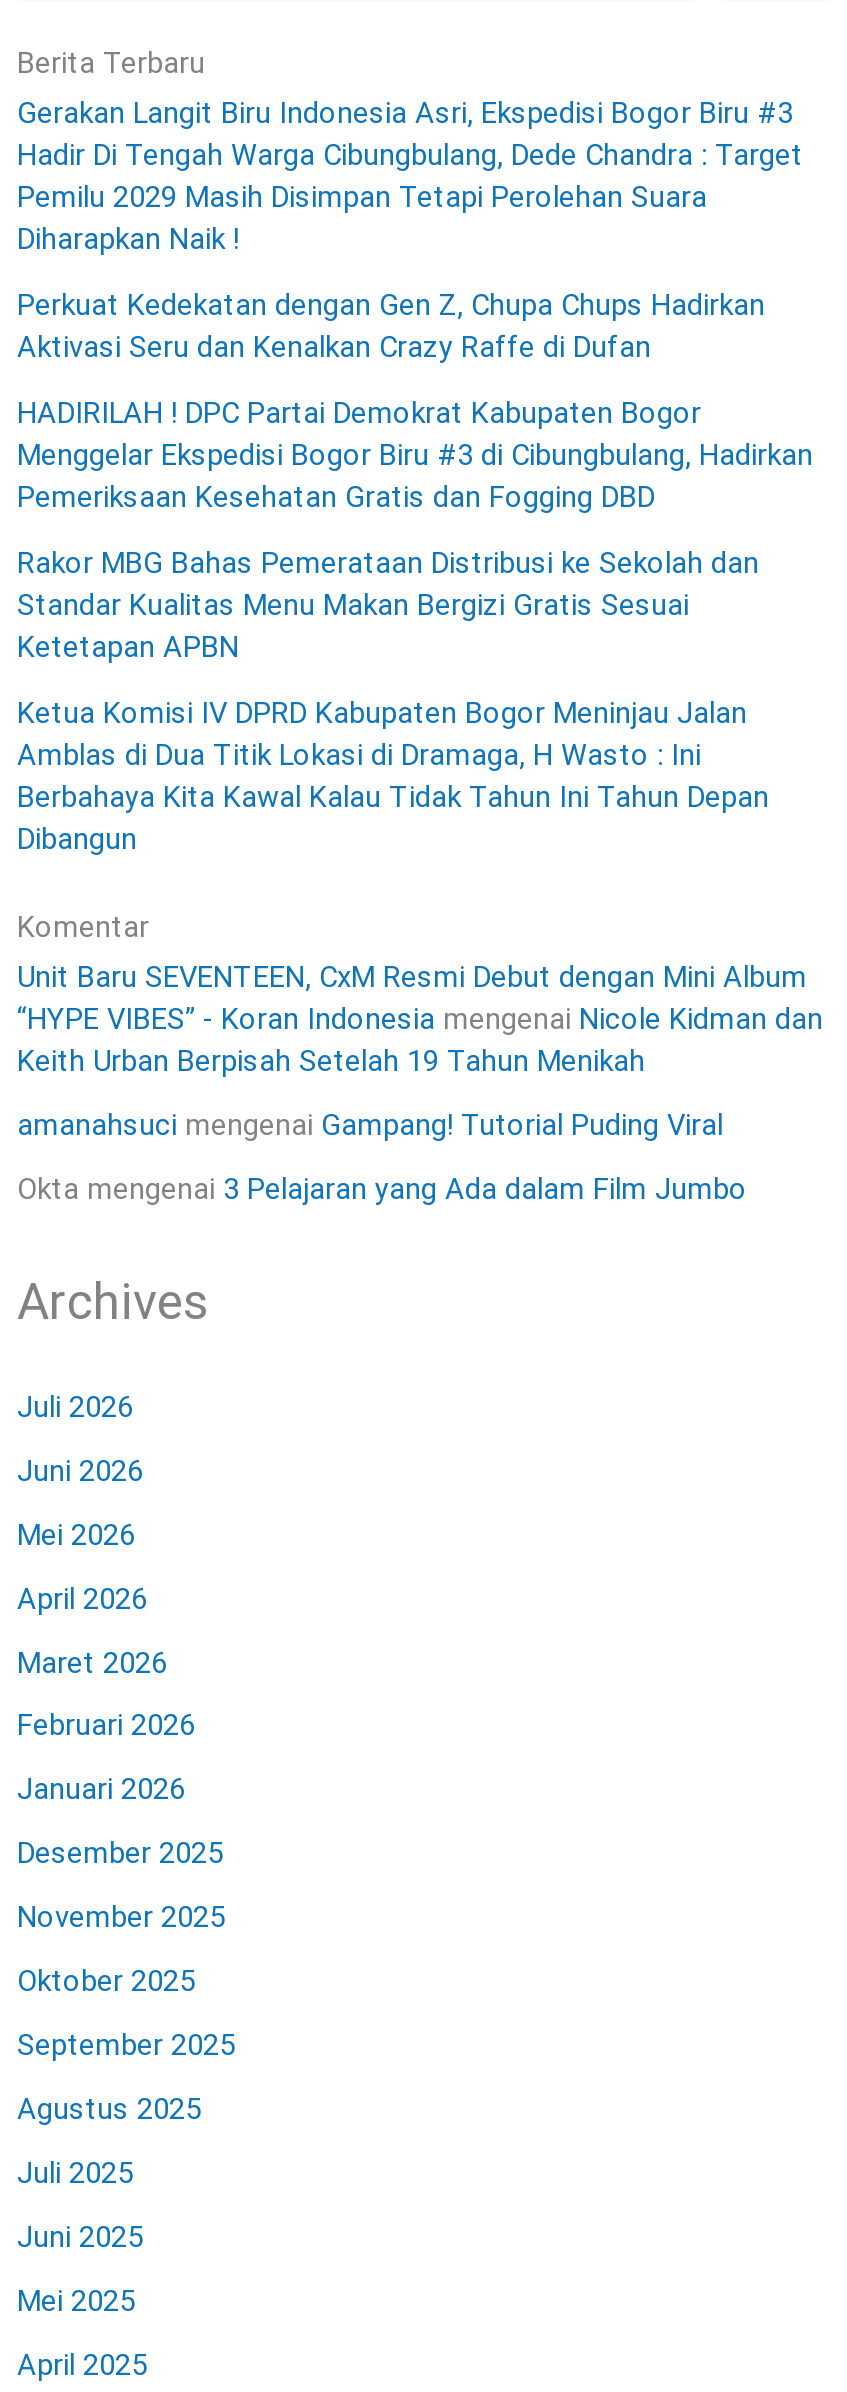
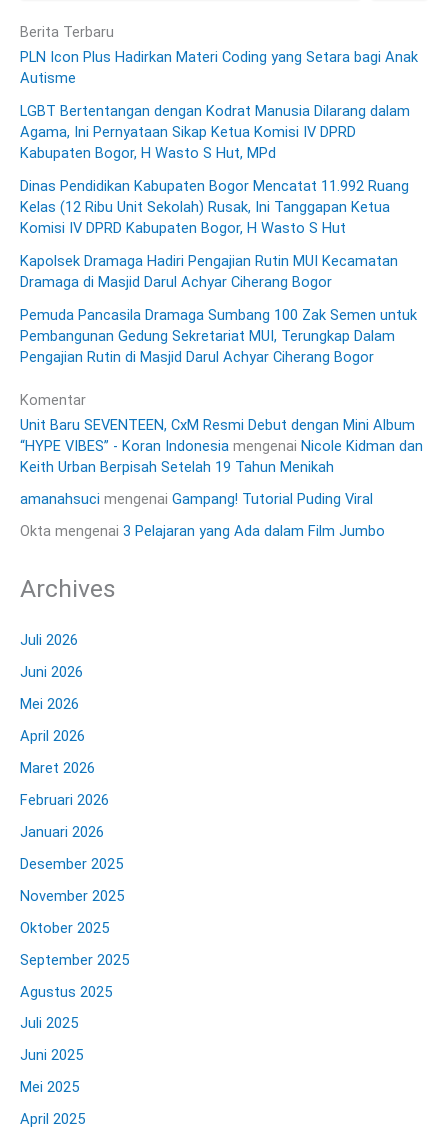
- Gerakan Langit Biru Indonesia Asri, Ekspedisi Bogor Biru #3
- Hadir Di Tengah Warga Cibungbulang, Dede Chandra : Target
- Pemilu 2029 Masih Disimpan Tetapi Perolehan Suara
- Diharapkan Naik !
+ PLN Icon Plus Hadirkan Materi Coding yang Setara bagi Anak
+ Autisme

- Perkuat Kedekatan dengan Gen Z, Chupa Chups Hadirkan
- Aktivasi Seru dan Kenalkan Crazy Raffe di Dufan
+ LGBT Bertentangan dengan Kodrat Manusia Dilarang dalam
+ Agama, Ini Pernyataan Sikap Ketua Komisi IV DPRD
+ Kabupaten Bogor, H Wasto S Hut, MPd

- HADIRILAH ! DPC Partai Demokrat Kabupaten Bogor
- Menggelar Ekspedisi Bogor Biru #3 di Cibungbulang, Hadirkan
- Pemeriksaan Kesehatan Gratis dan Fogging DBD
+ Dinas Pendidikan Kabupaten Bogor Mencatat 11.992 Ruang
+ Kelas (12 Ribu Unit Sekolah) Rusak, Ini Tanggapan Ketua
+ Komisi IV DPRD Kabupaten Bogor, H Wasto S Hut

- Rakor MBG Bahas Pemerataan Distribusi ke Sekolah dan
- Standar Kualitas Menu Makan Bergizi Gratis Sesuai
- Ketetapan APBN
+ Kapolsek Dramaga Hadiri Pengajian Rutin MUI Kecamatan
+ Dramaga di Masjid Darul Achyar Ciherang Bogor

- Ketua Komisi IV DPRD Kabupaten Bogor Meninjau Jalan
- Amblas di Dua Titik Lokasi di Dramaga, H Wasto : Ini
- Berbahaya Kita Kawal Kalau Tidak Tahun Ini Tahun Depan
- Dibangun
+ Pemuda Pancasila Dramaga Sumbang 100 Zak Semen untuk
+ Pembangunan Gedung Sekretariat MUI, Terungkap Dalam
+ Pengajian Rutin di Masjid Darul Achyar Ciherang Bogor
